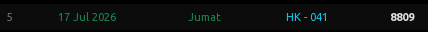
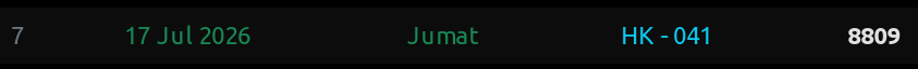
- 5
+ 7
